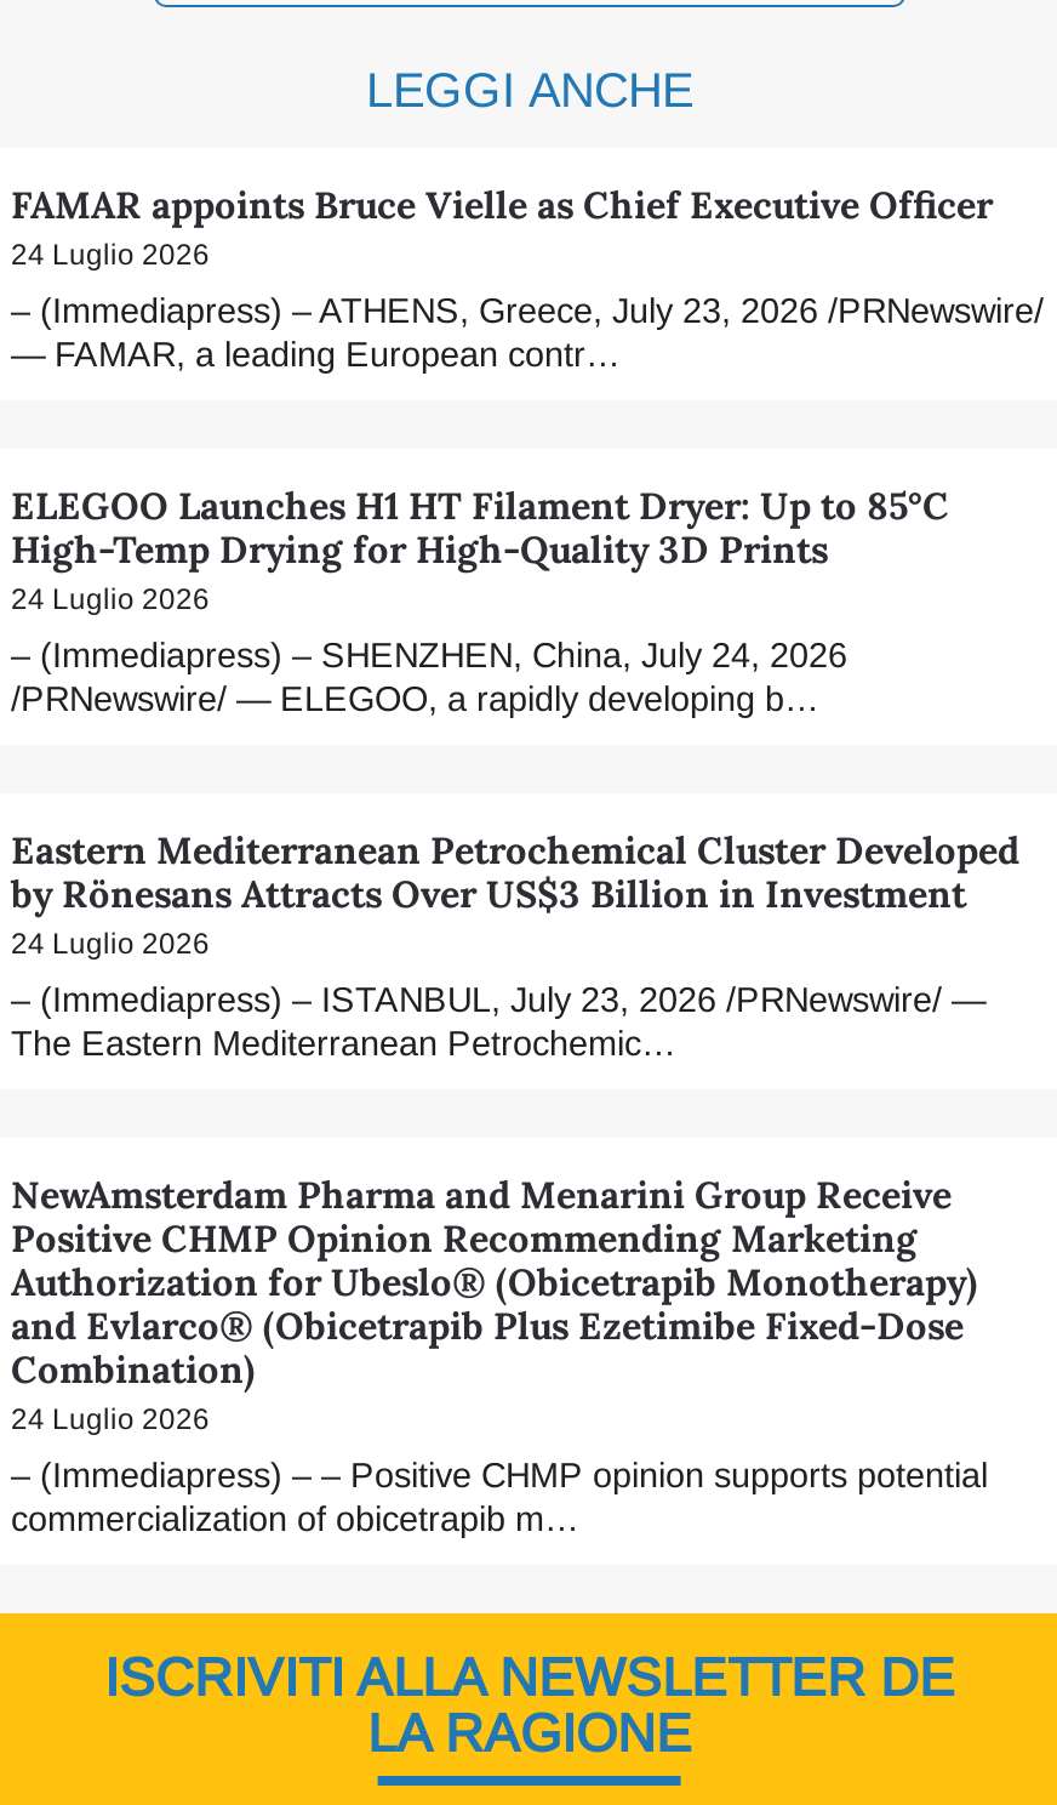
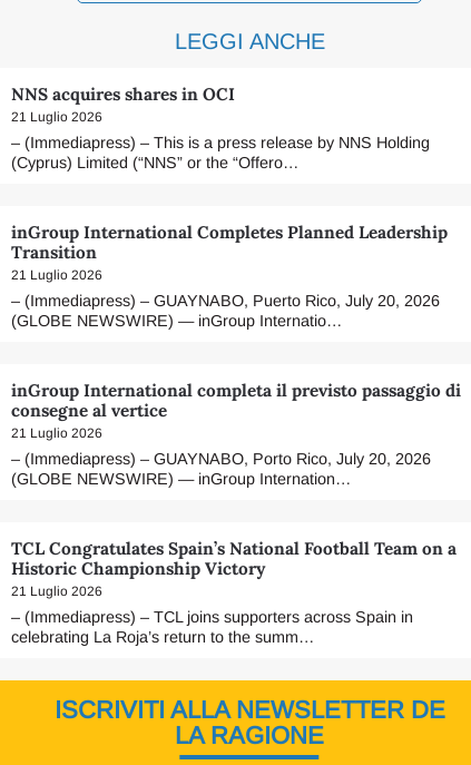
- FAMAR appoints Bruce Vielle as Chief Executive Officer
- 24 Luglio 2026
+ NNS acquires shares in OCI
+ 21 Luglio 2026

- – (Immediapress) – ATHENS, Greece, July 23, 2026 /PRNewswire/
- — FAMAR, a leading European contr…
+ – (Immediapress) – This is a press release by NNS Holding
+ (Cyprus) Limited (“NNS” or the “Offero…

- ELEGOO Launches H1 HT Filament Dryer: Up to 85°C
- High-Temp Drying for High-Quality 3D Prints
- 24 Luglio 2026
+ inGroup International Completes Planned Leadership
+ Transition
+ 21 Luglio 2026

- – (Immediapress) – SHENZHEN, China, July 24, 2026
- /PRNewswire/ — ELEGOO, a rapidly developing b…
+ – (Immediapress) – GUAYNABO, Puerto Rico, July 20, 2026
+ (GLOBE NEWSWIRE) — inGroup Internatio…

- Eastern Mediterranean Petrochemical Cluster Developed
- by Rönesans Attracts Over US$3 Billion in Investment
- 24 Luglio 2026
+ inGroup International completa il previsto passaggio di
+ consegne al vertice
+ 21 Luglio 2026

- – (Immediapress) – ISTANBUL, July 23, 2026 /PRNewswire/ —
- The Eastern Mediterranean Petrochemic…
+ – (Immediapress) – GUAYNABO, Porto Rico, July 20, 2026
+ (GLOBE NEWSWIRE) — inGroup Internation…

- NewAmsterdam Pharma and Menarini Group Receive
- Positive CHMP Opinion Recommending Marketing
- Authorization for Ubeslo® (Obicetrapib Monotherapy)
- and Evlarco® (Obicetrapib Plus Ezetimibe Fixed-Dose
- Combination)
- 24 Luglio 2026
+ TCL Congratulates Spain’s National Football Team on a
+ Historic Championship Victory
+ 21 Luglio 2026

- – (Immediapress) – – Positive CHMP opinion supports potential
- commercialization of obicetrapib m…
+ – (Immediapress) – TCL joins supporters across Spain in
+ celebrating La Roja’s return to the summ…
